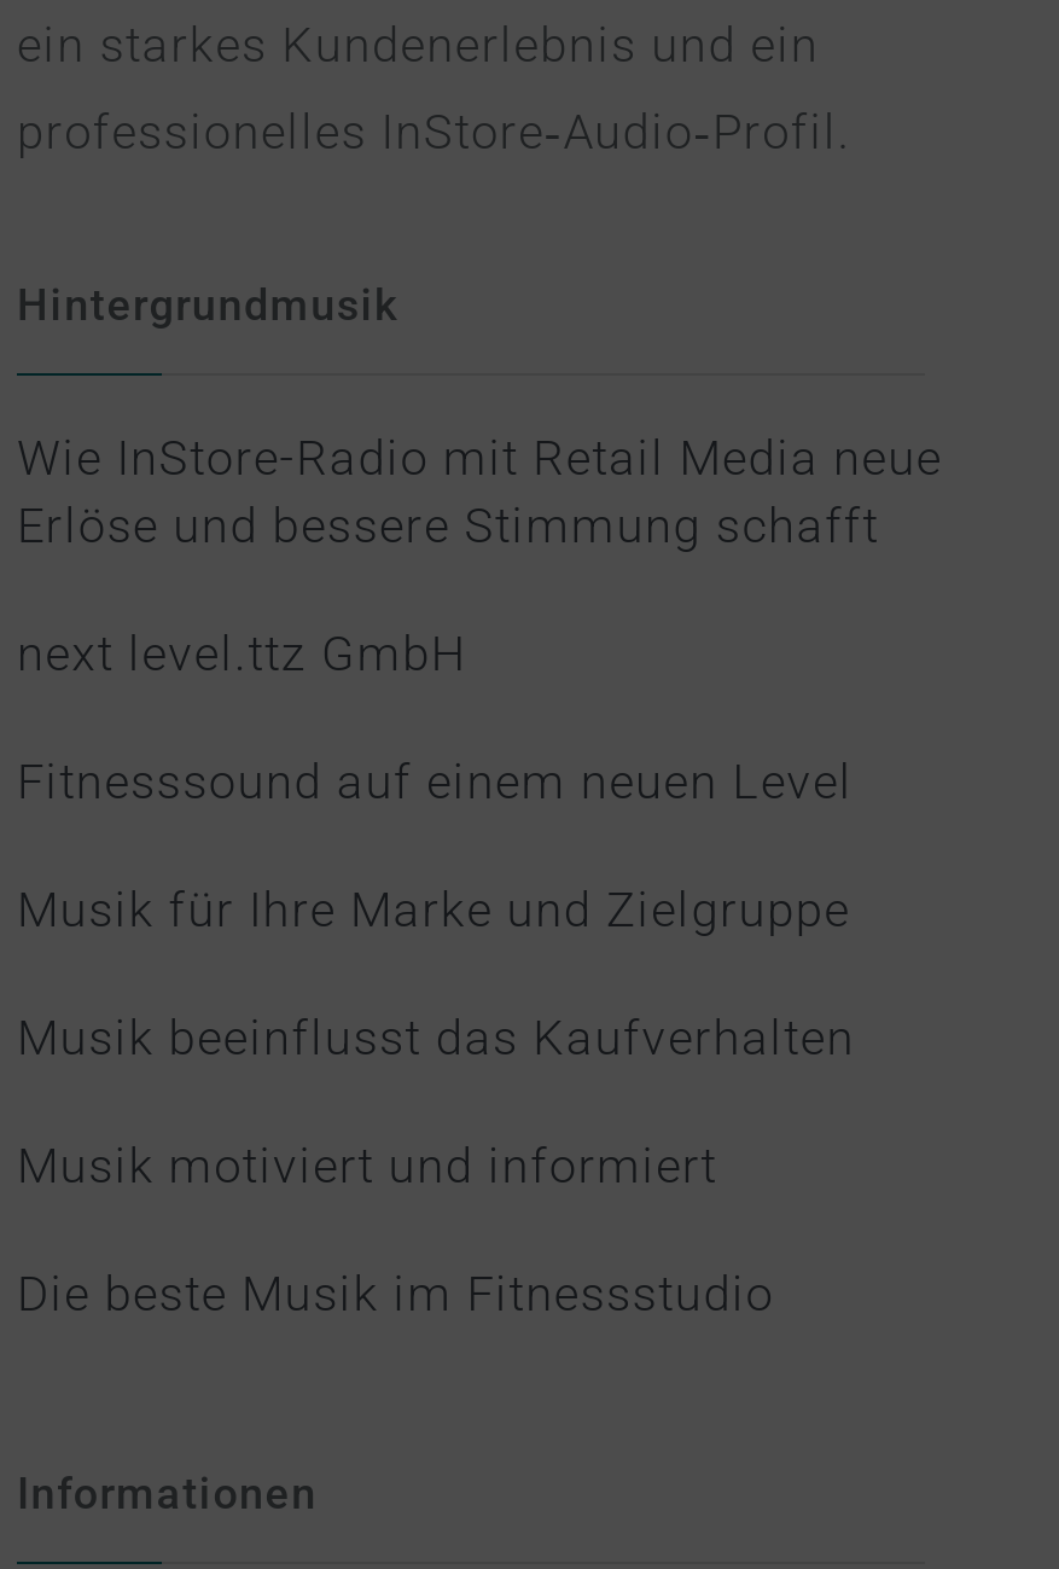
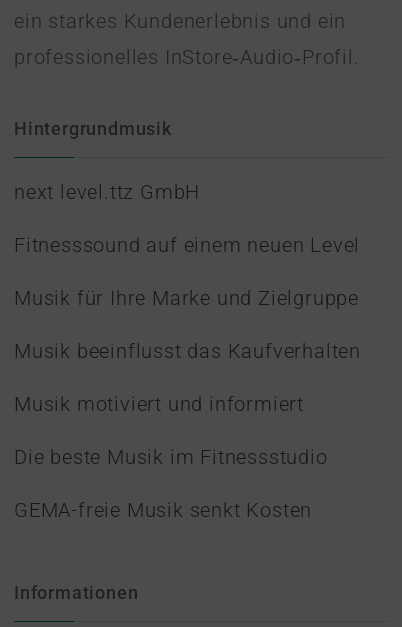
- Wie InStore-Radio mit Retail Media neue
- Erlöse und bessere Stimmung schafft

moved up: next level.ttz GmbH | Fitnesssound auf einem neuen Level | Musik für Ihre Marke und Zielgruppe | Musik beeinflusst das Kaufverhalten | Musik motiviert und informiert | Die beste Musik im Fitnessstudio

+ GEMA-freie Musik senkt Kosten
